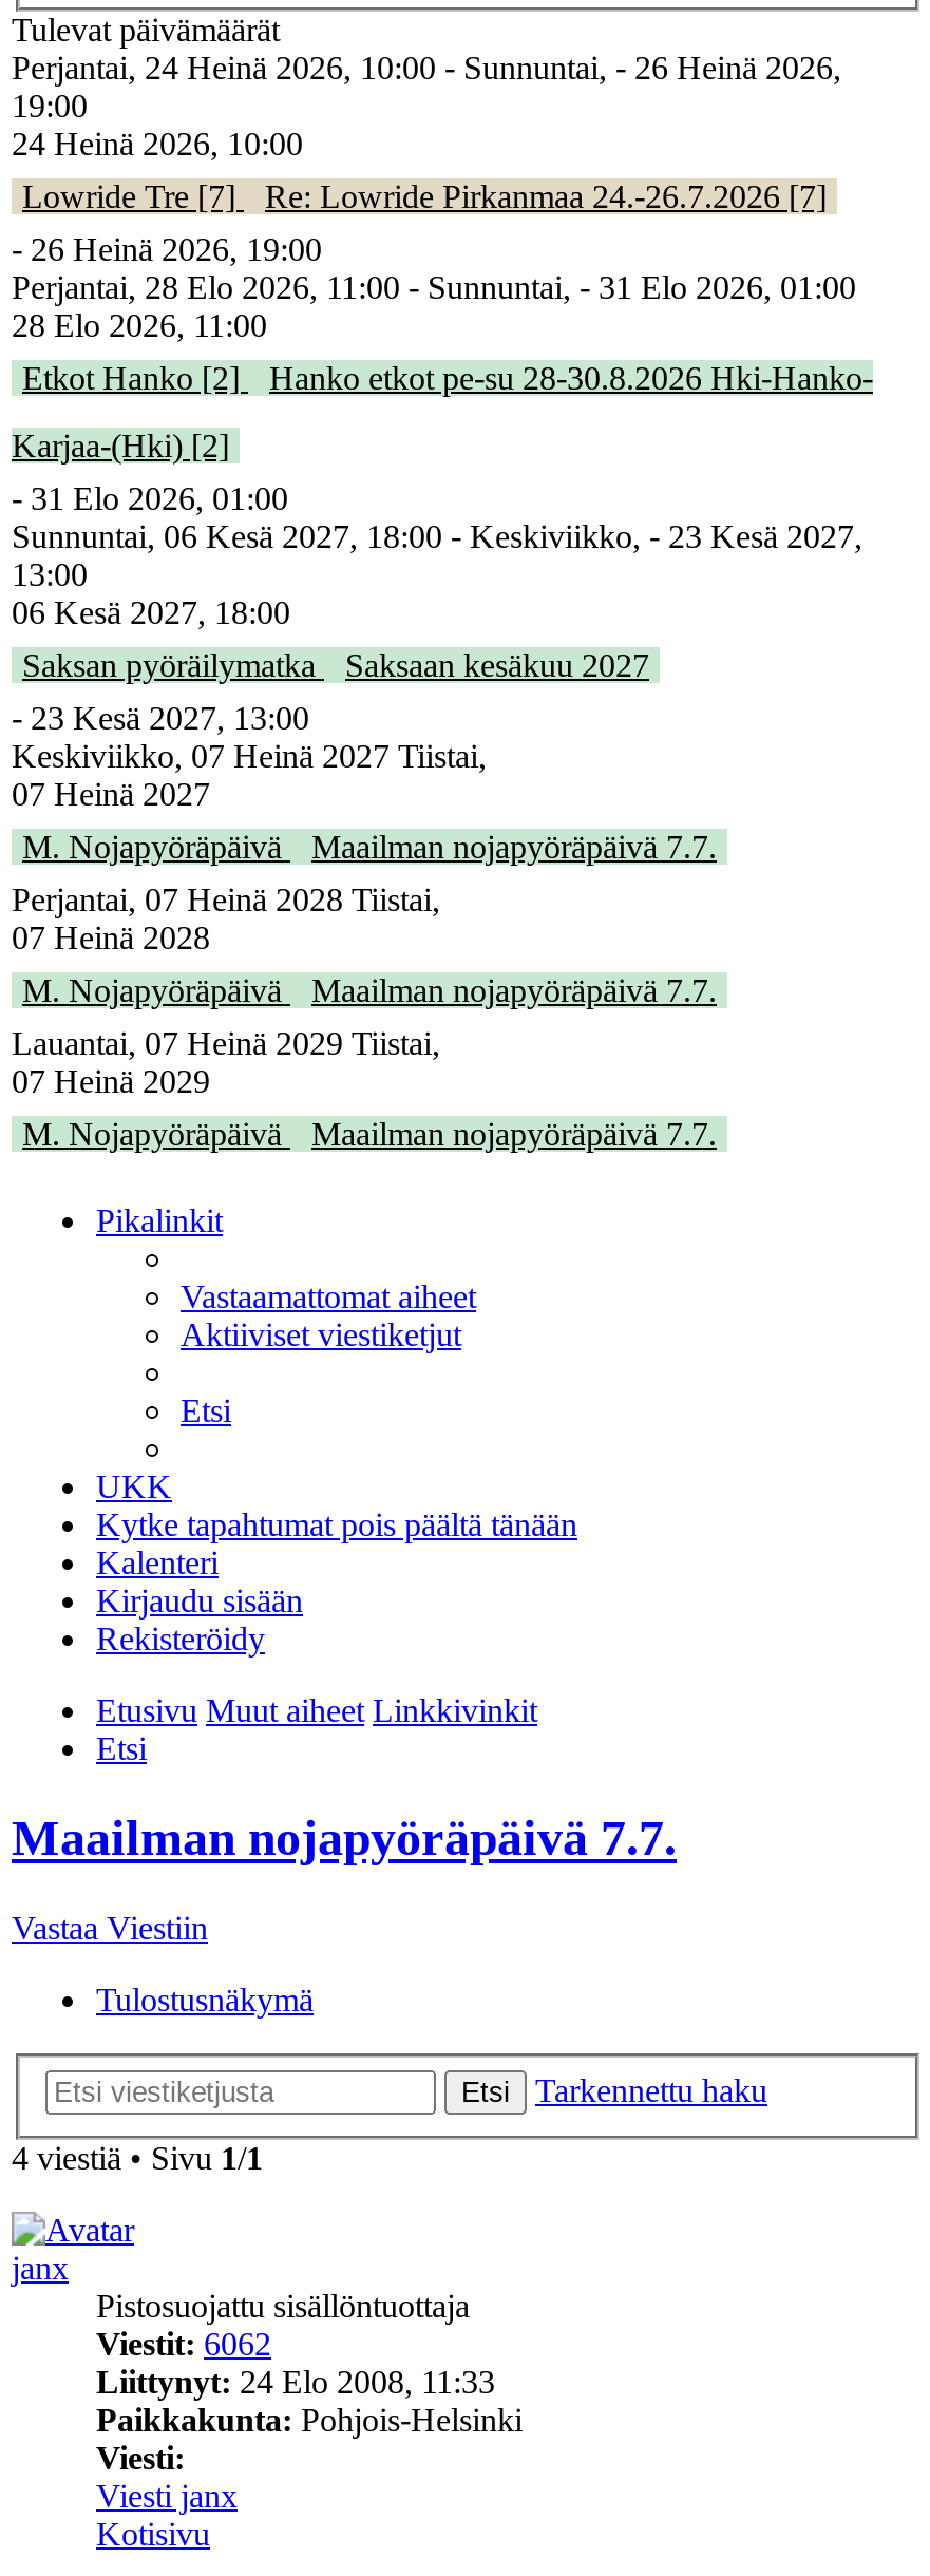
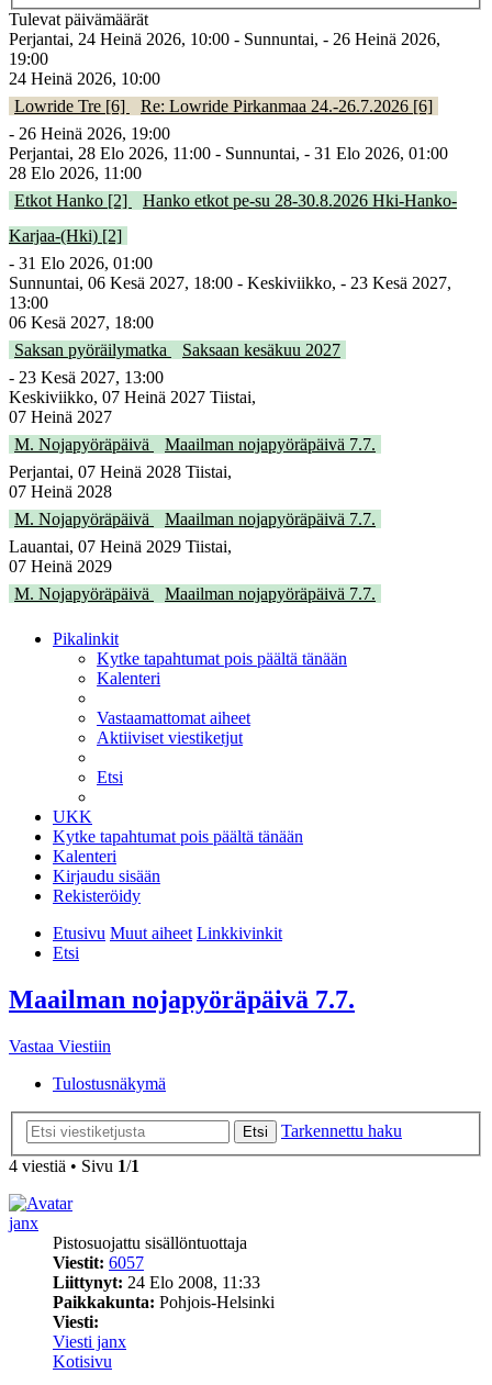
- Lowride Tre [7] Re: Lowride Pirkanmaa 24.-26.7.2026 [7]
+ Lowride Tre [6] Re: Lowride Pirkanmaa 24.-26.7.2026 [6]

+ Kytke tapahtumat pois päältä tänään
+ Kalenteri

- Viestit: 6062
+ Viestit: 6057
